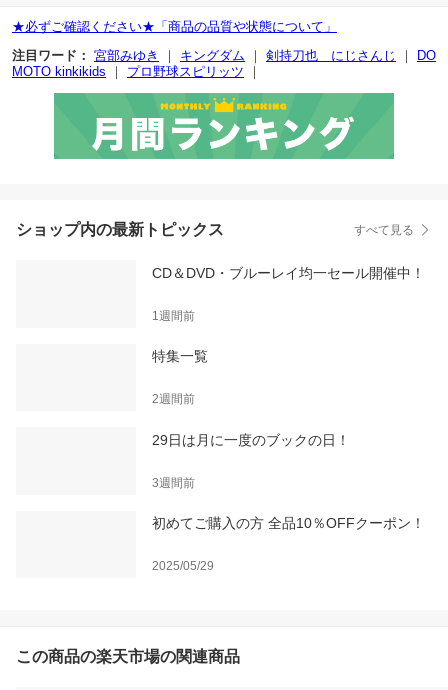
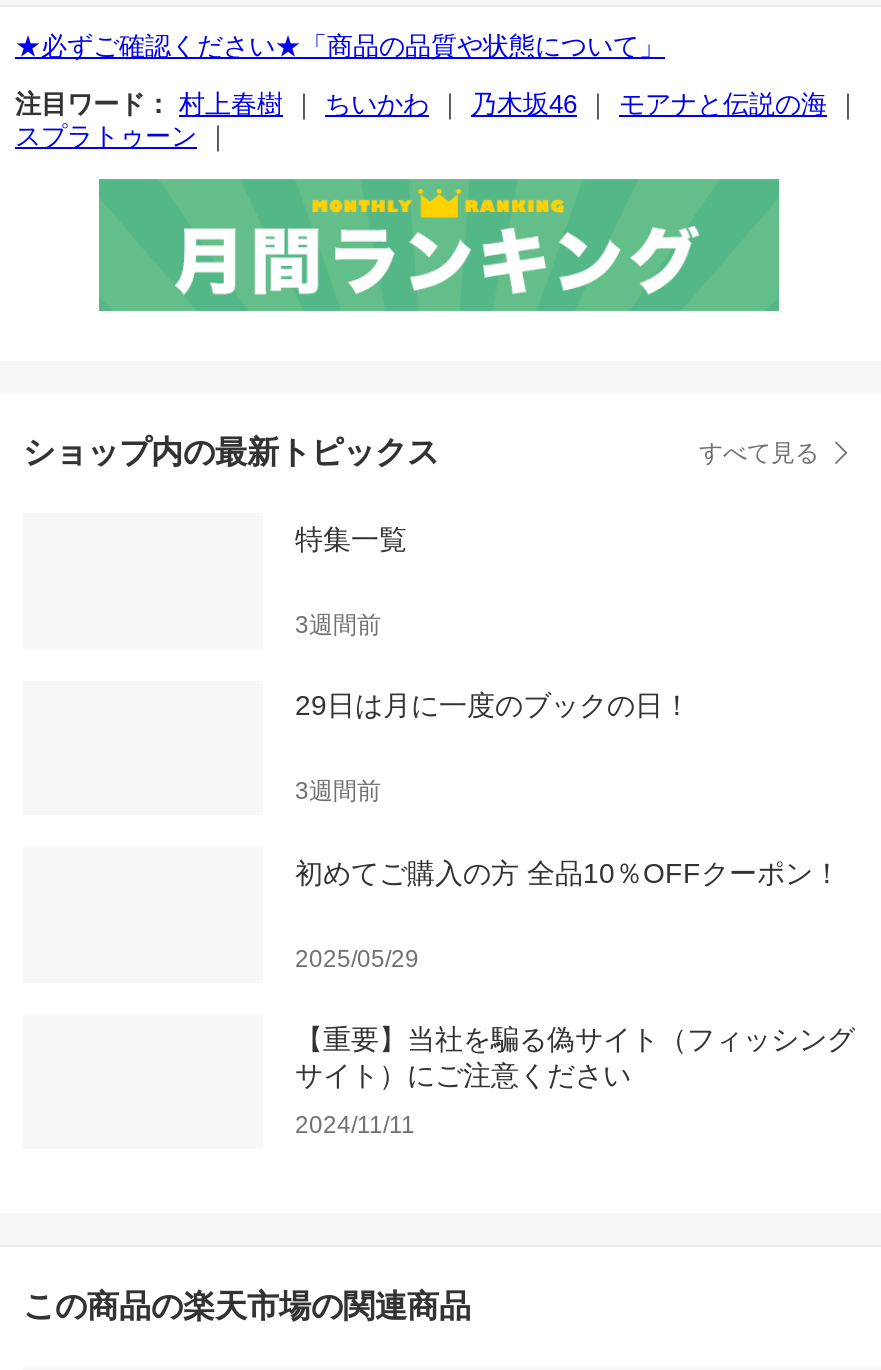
- 注目ワード： 宮部みゆき｜キングダム｜剣持刀也 にじさんじ｜DO
- MOTO kinkikids｜プロ野球スピリッツ｜
+ 注目ワード： 村上春樹｜ちいかわ｜乃木坂46｜モアナと伝説の海｜
+ スプラトゥーン｜

- CD＆DVD・ブルーレイ均一セール開催中！
- 1週間前

moved up: 特集一覧

- 2週間前
+ 3週間前

moved up: 29日は月に一度のブックの日！ | 3週間前 | 初めてご購入の方 全品10％OFFクーポン！ | 2025/05/29

+ 【重要】当社を騙る偽サイト（フィッシング
+ サイト）にご注意ください
+ 2024/11/11
